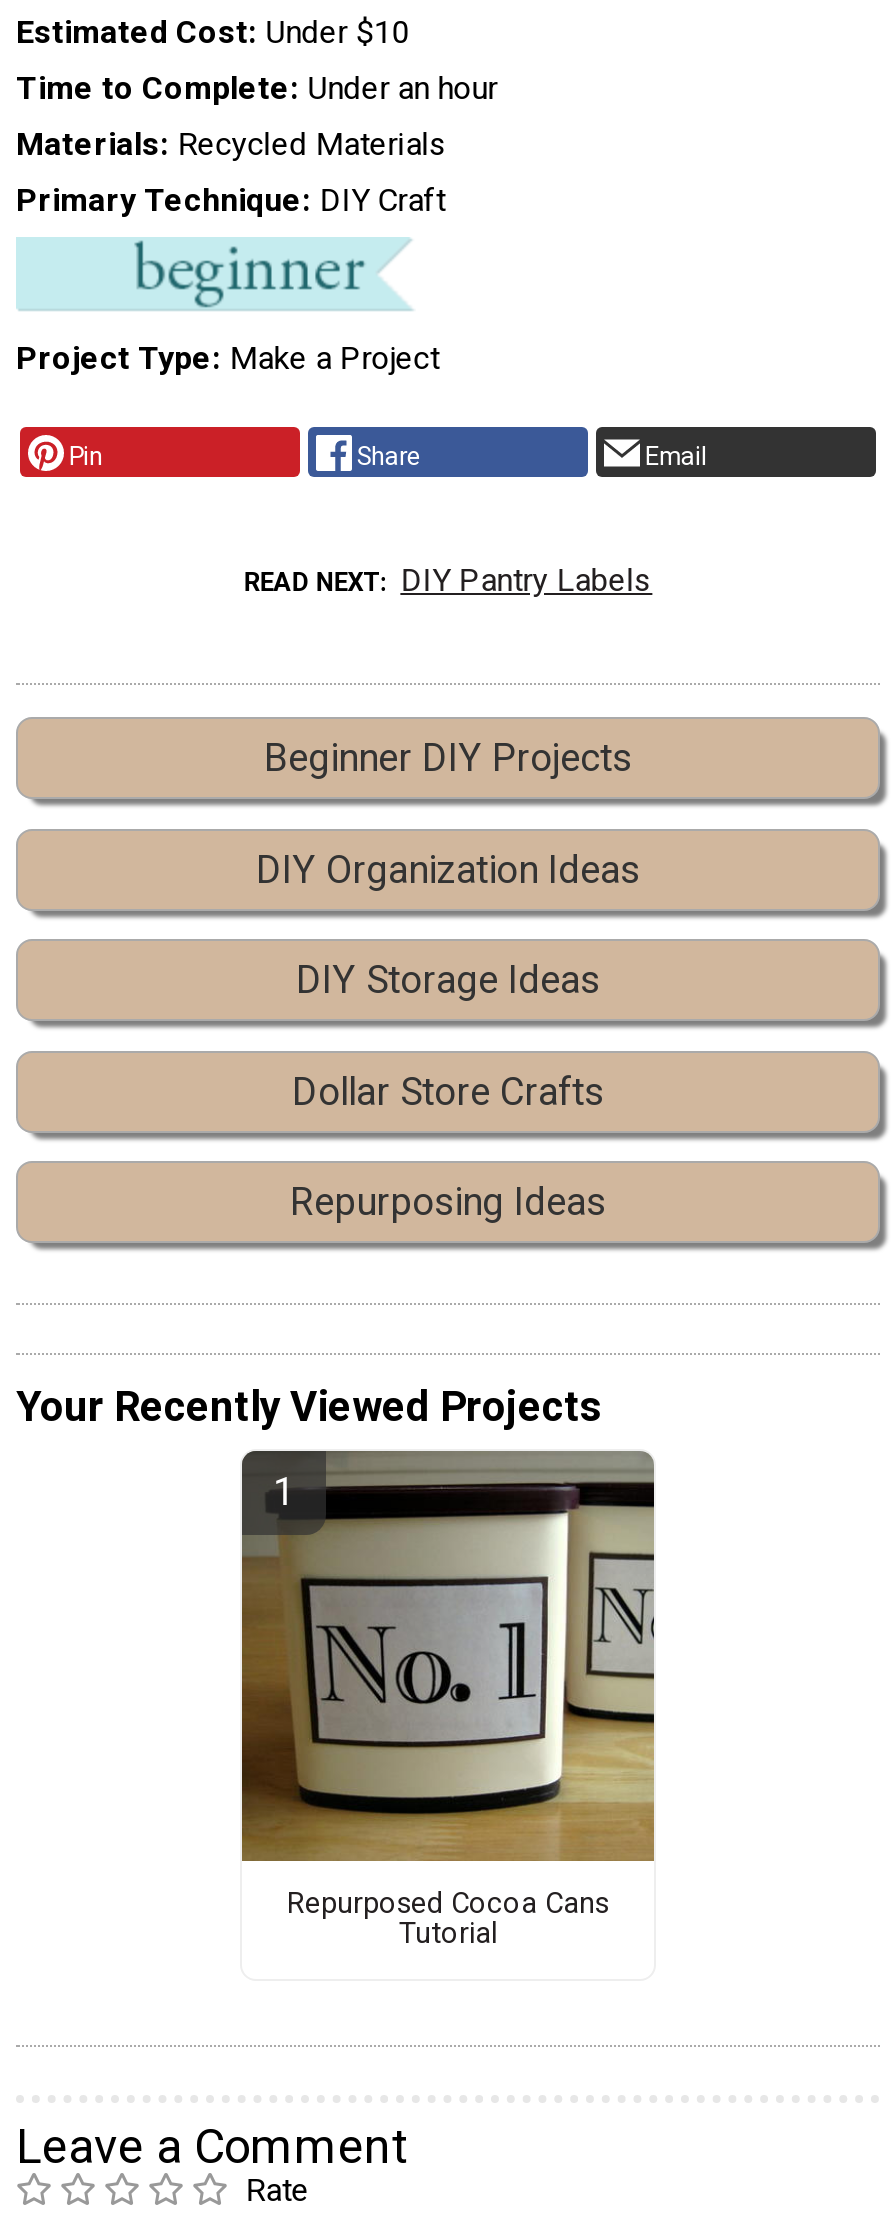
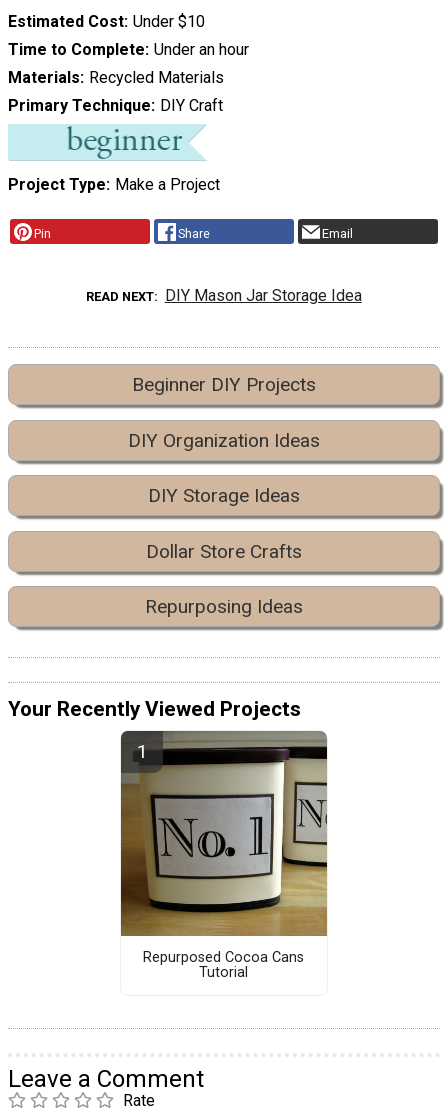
- DIY Pantry Labels
+ DIY Mason Jar Storage Idea
